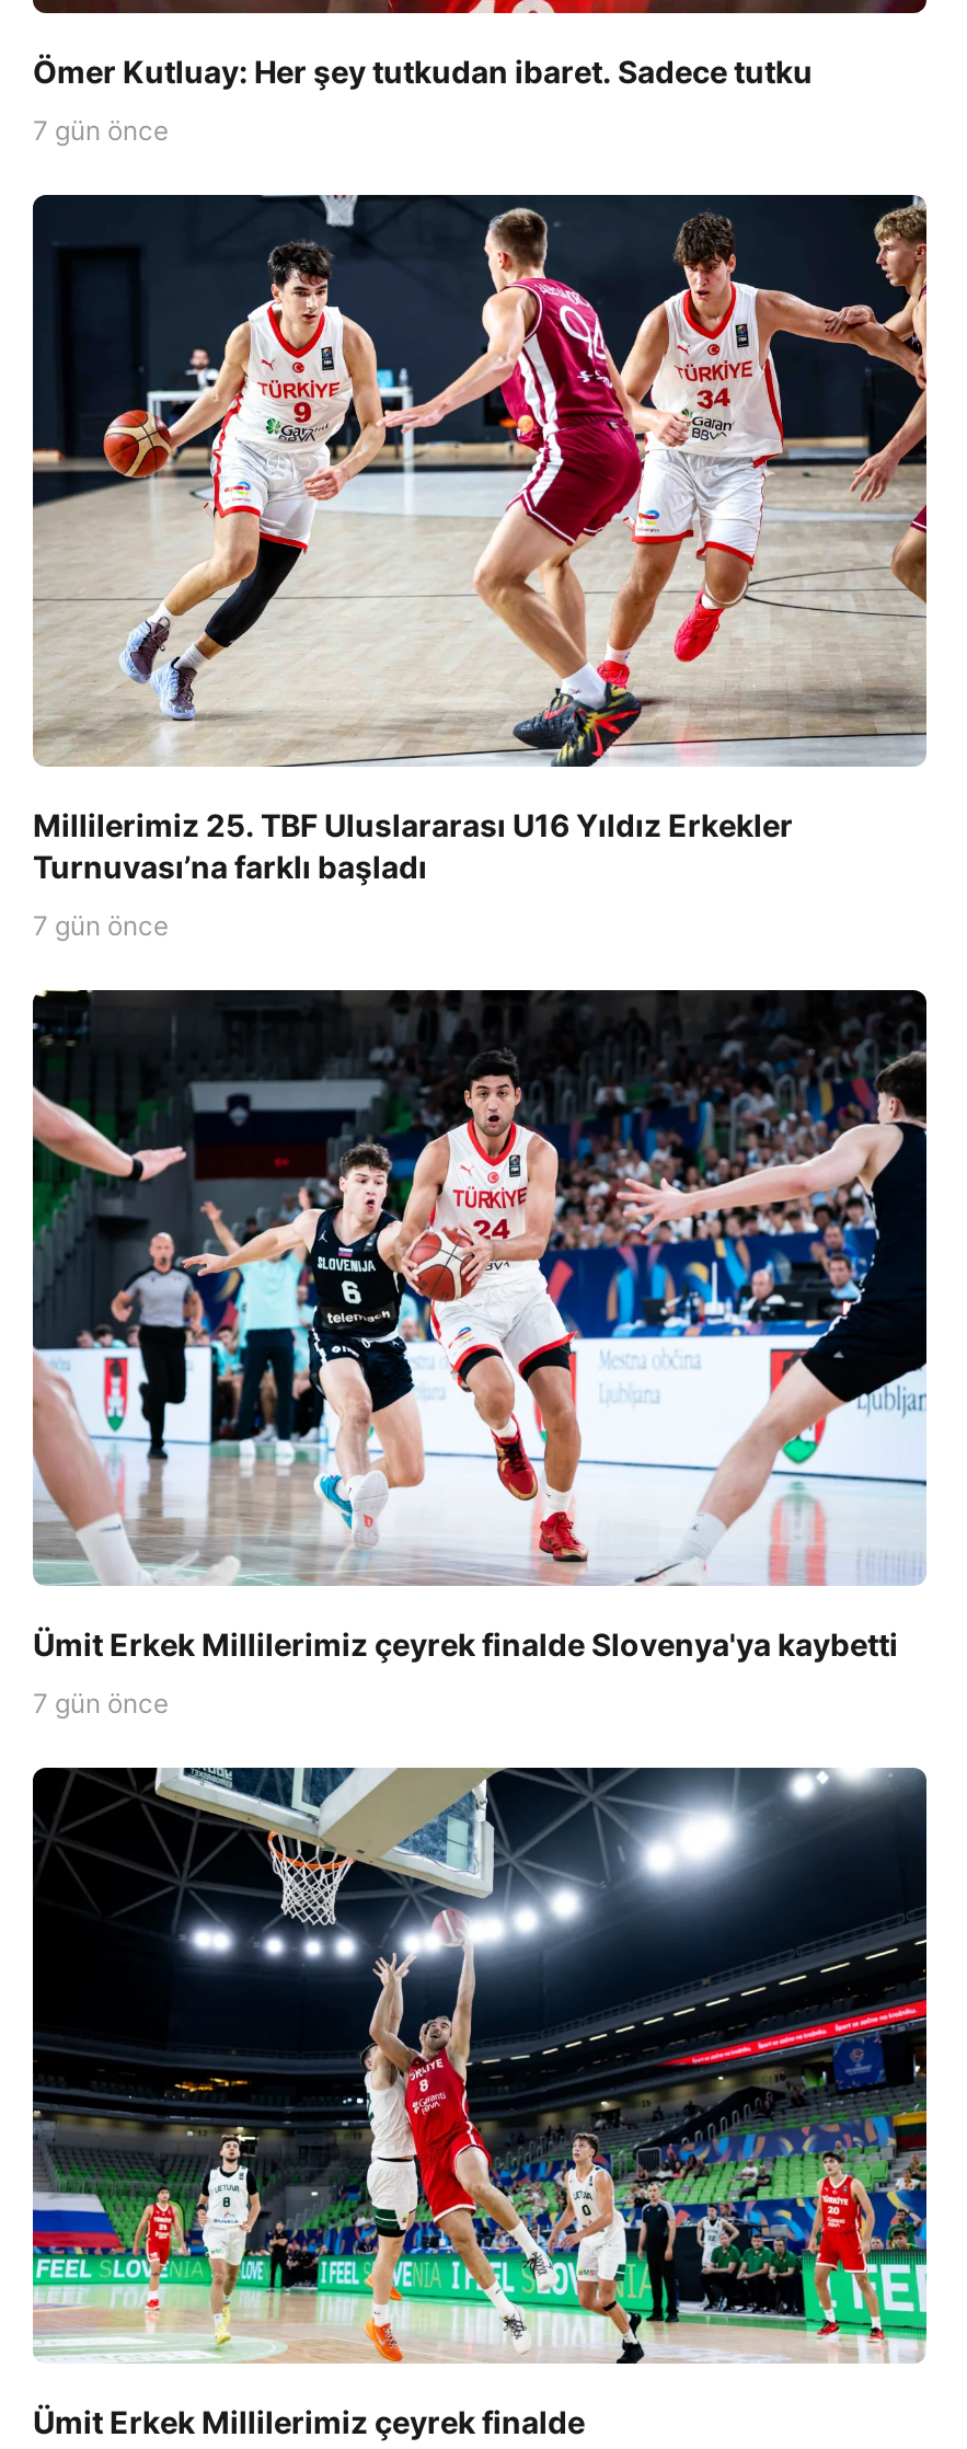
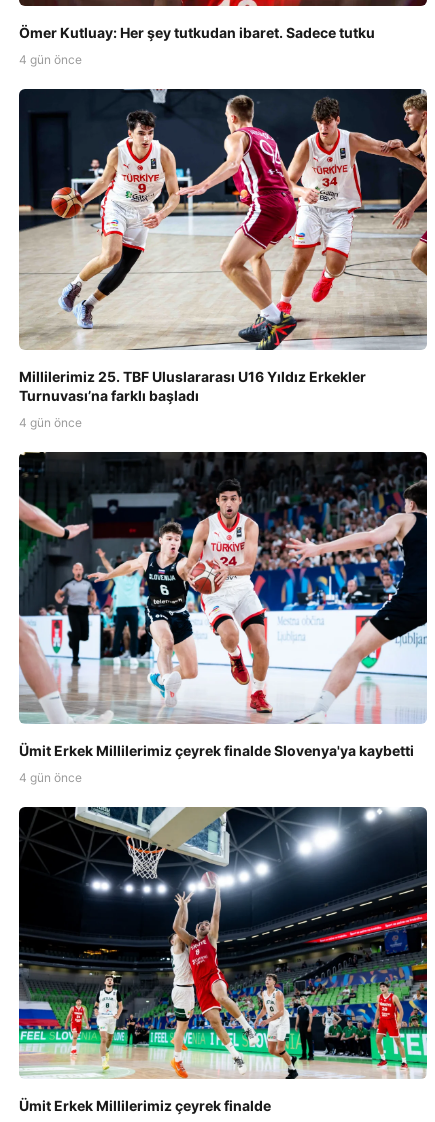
- 7 gün önce
+ 4 gün önce

- 7 gün önce
+ 4 gün önce

- 7 gün önce
+ 4 gün önce
